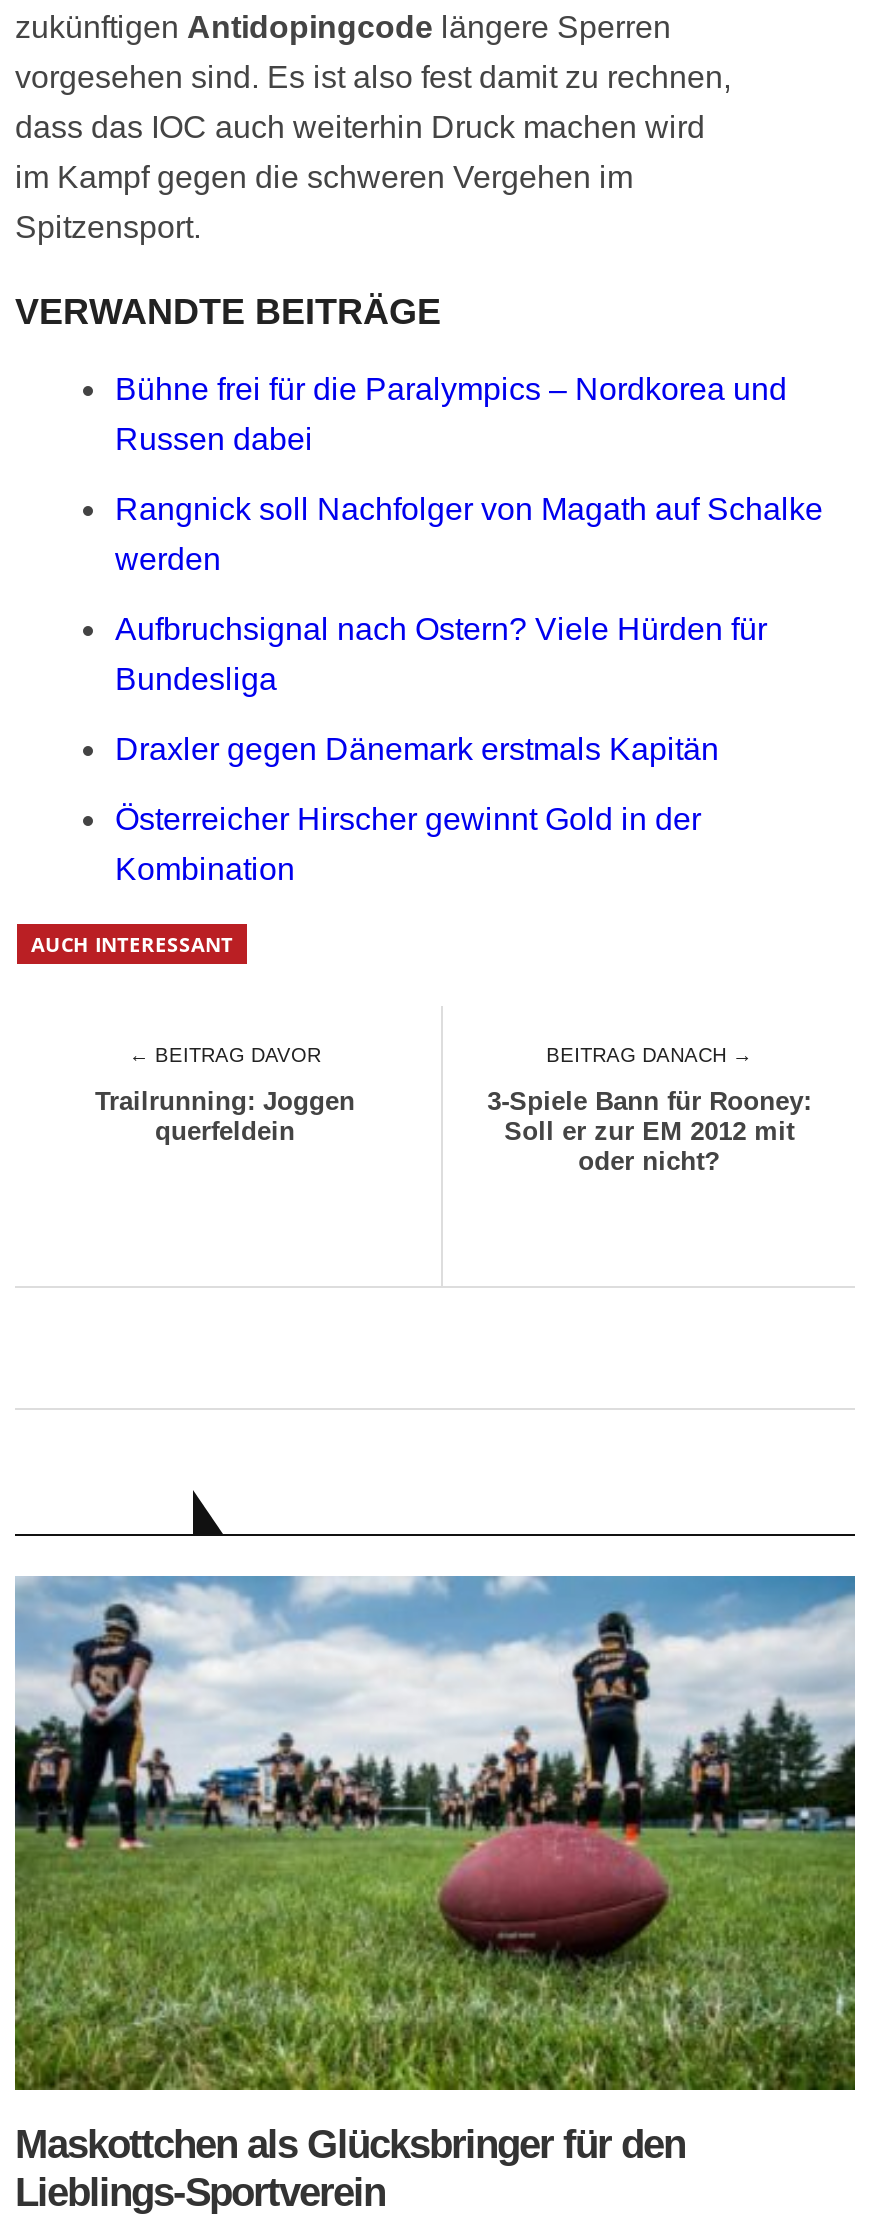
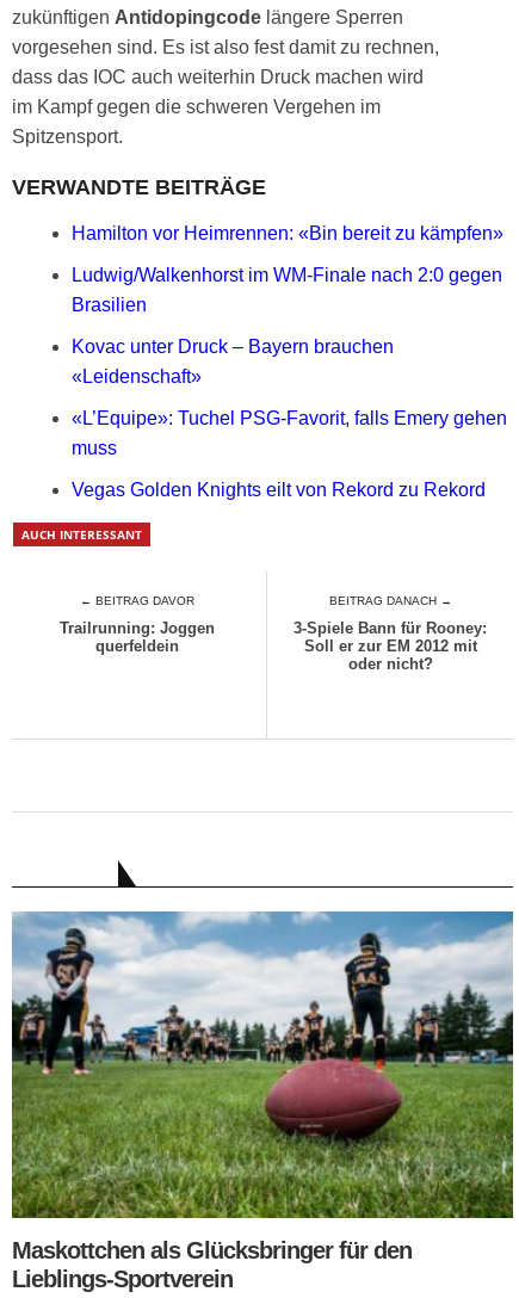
- Bühne frei für die Paralympics – Nordkorea und
- Russen dabei
- Rangnick soll Nachfolger von Magath auf Schalke
- werden
- Aufbruchsignal nach Ostern? Viele Hürden für
- Bundesliga
- Draxler gegen Dänemark erstmals Kapitän
- Österreicher Hirscher gewinnt Gold in der
- Kombination
+ Hamilton vor Heimrennen: «Bin bereit zu kämpfen»
+ Ludwig/Walkenhorst im WM-Finale nach 2:0 gegen
+ Brasilien
+ Kovac unter Druck – Bayern brauchen
+ «Leidenschaft»
+ «L’Equipe»: Tuchel PSG-Favorit, falls Emery gehen
+ muss
+ Vegas Golden Knights eilt von Rekord zu Rekord
